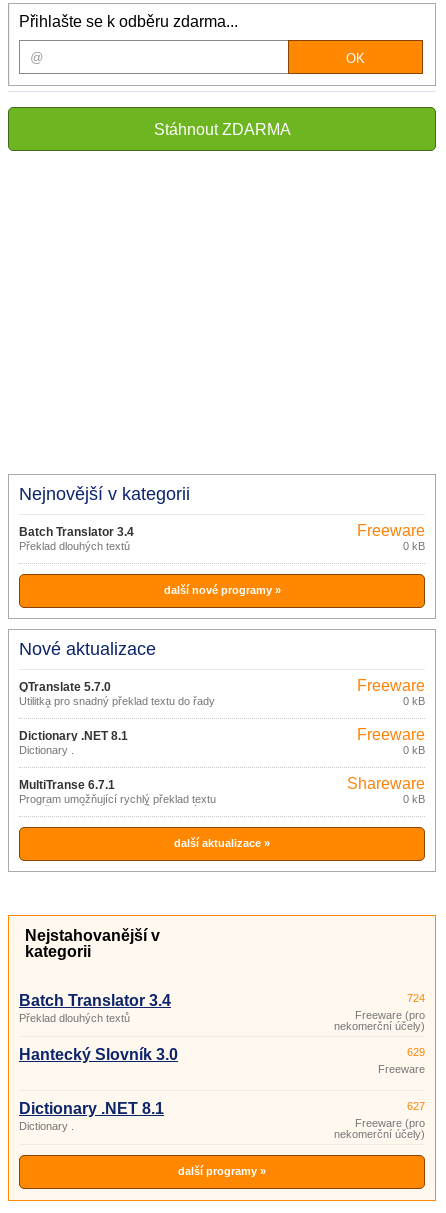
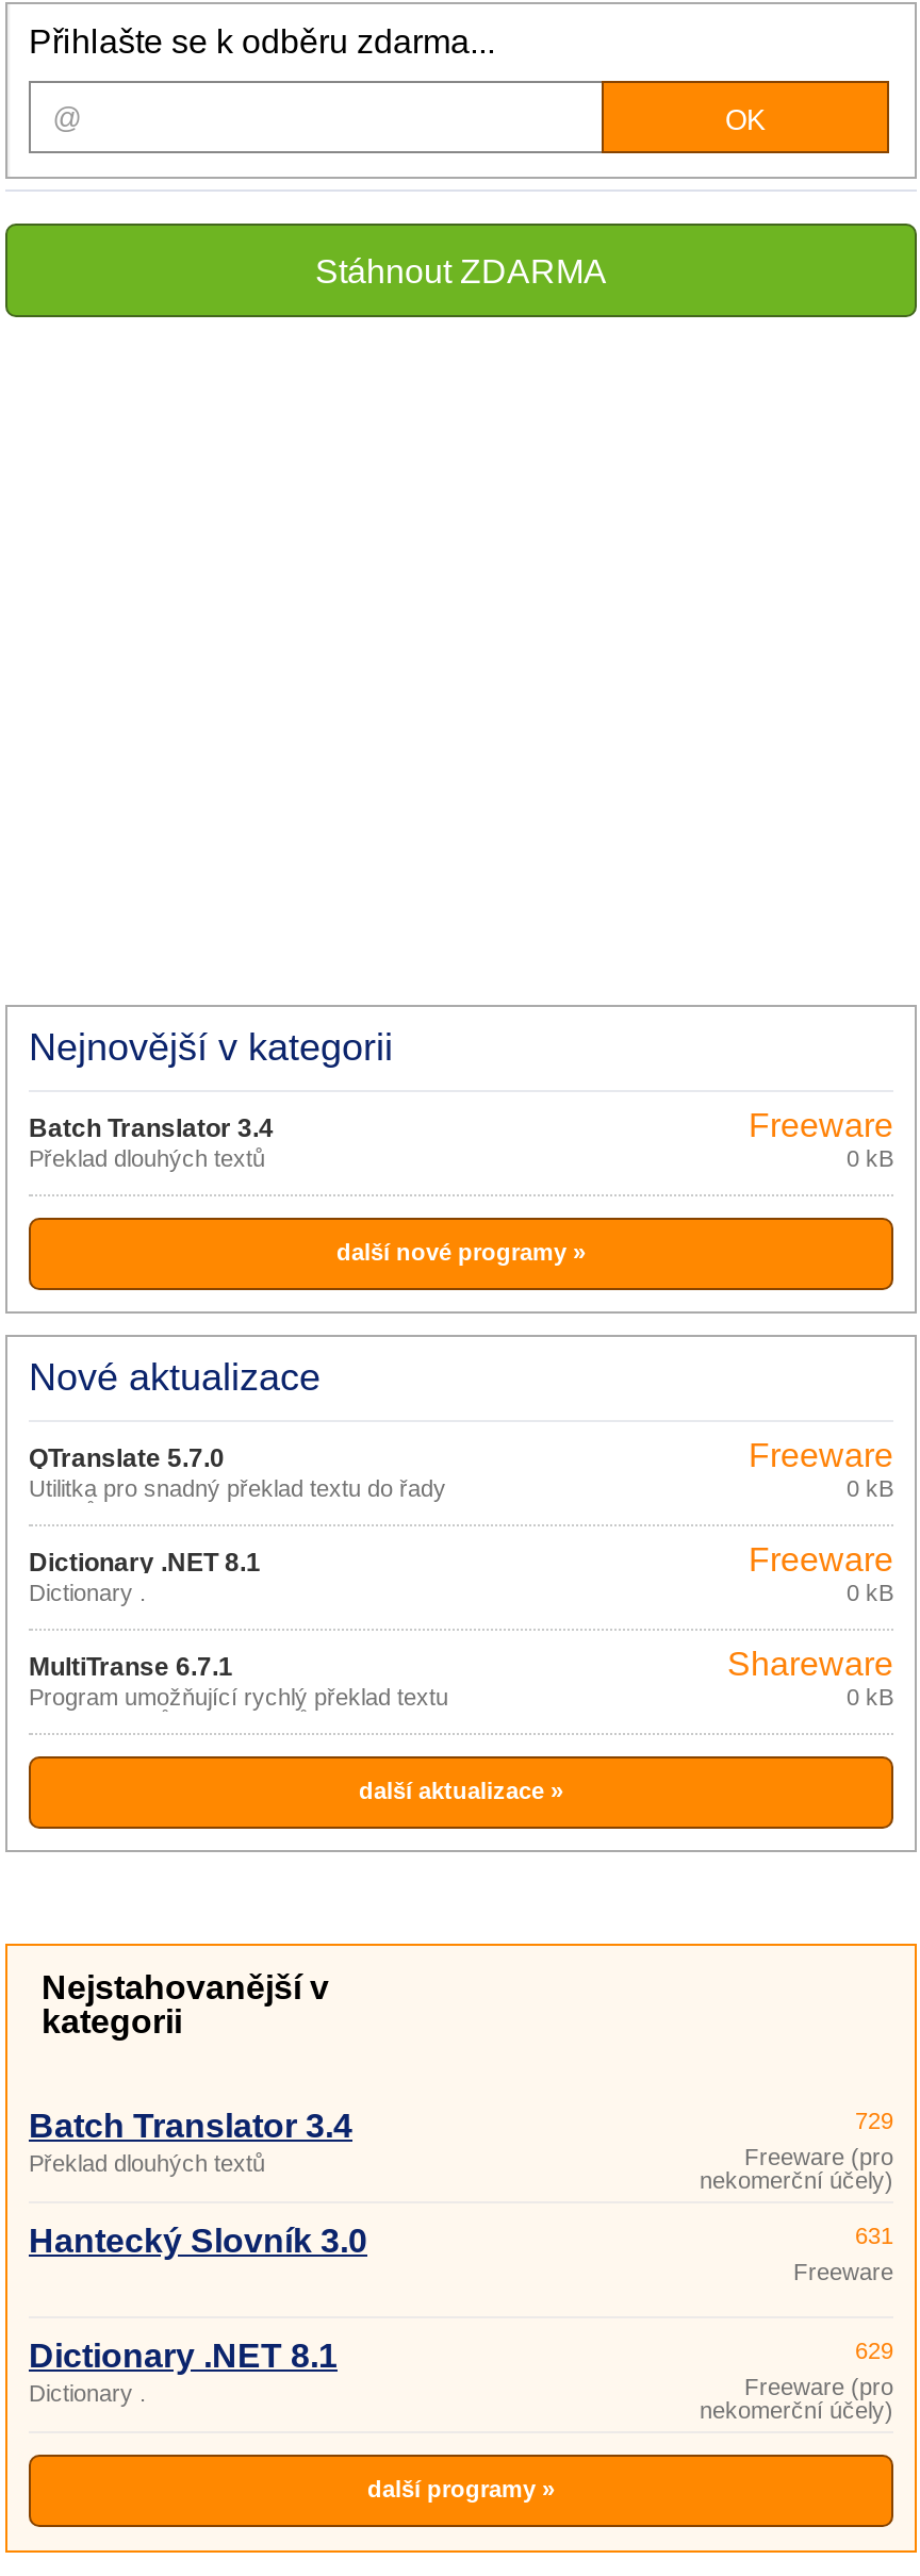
- 724
+ 729

- 629
+ 631

- 627
+ 629
